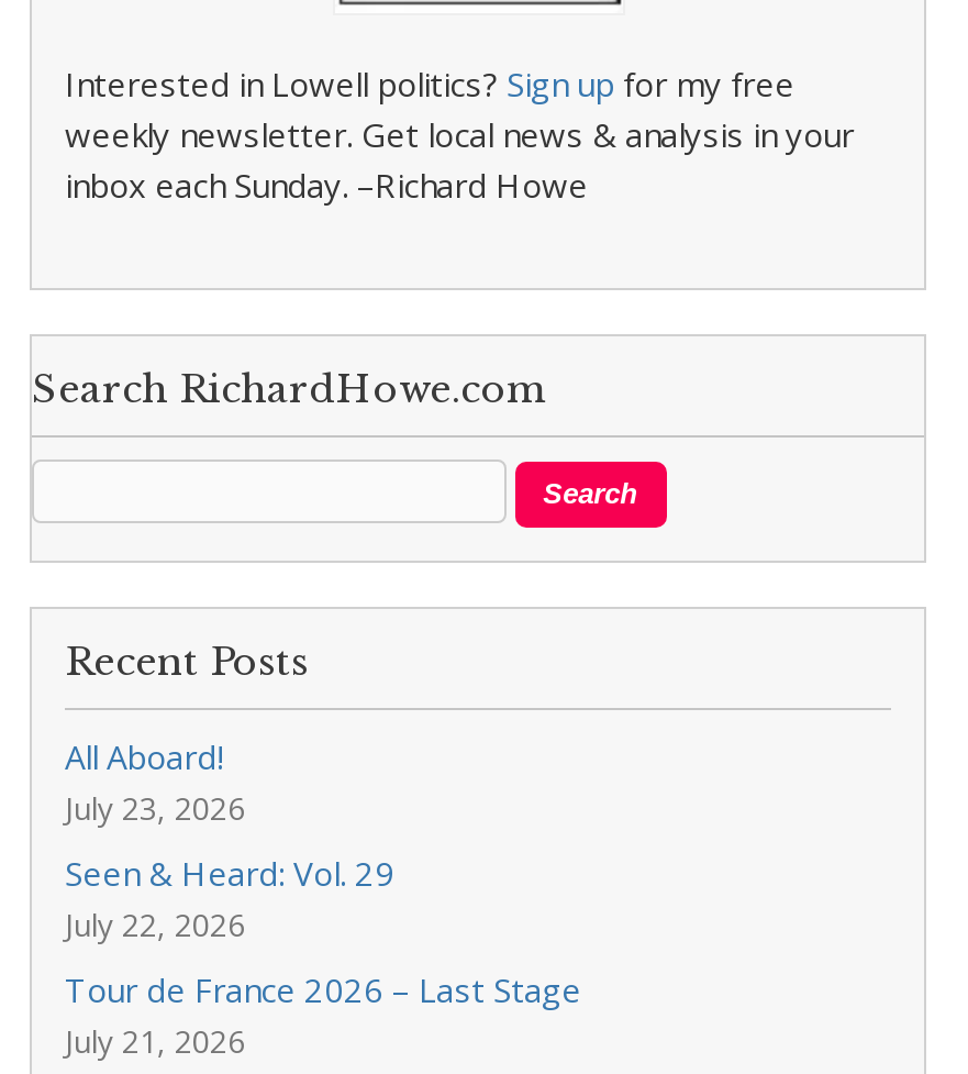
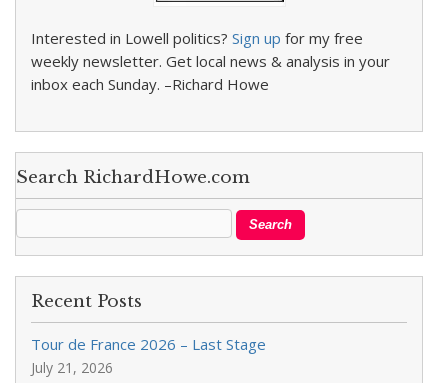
- All Aboard!
- July 23, 2026
- Seen & Heard: Vol. 29
- July 22, 2026
